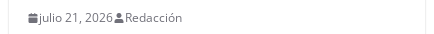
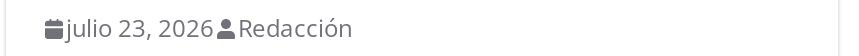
- julio 21, 2026 Redacción
+ julio 23, 2026 Redacción
